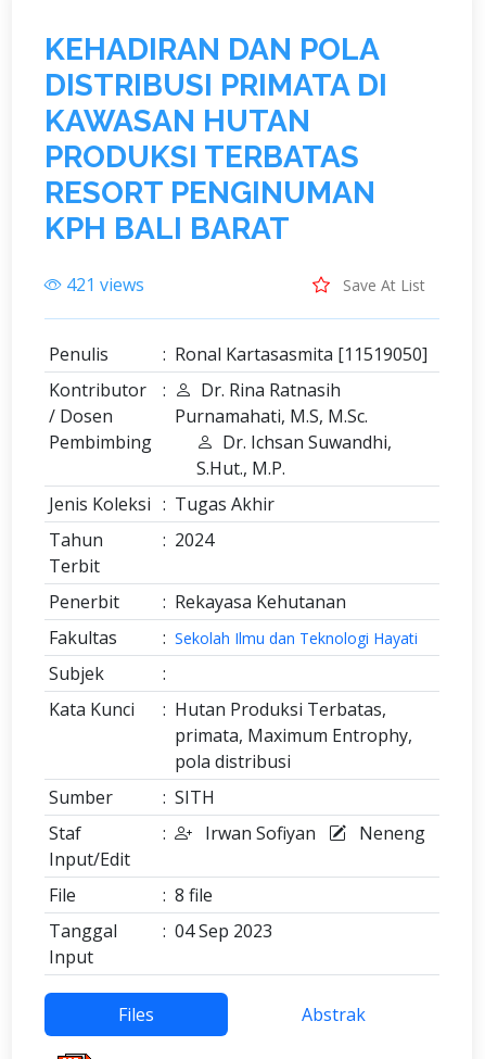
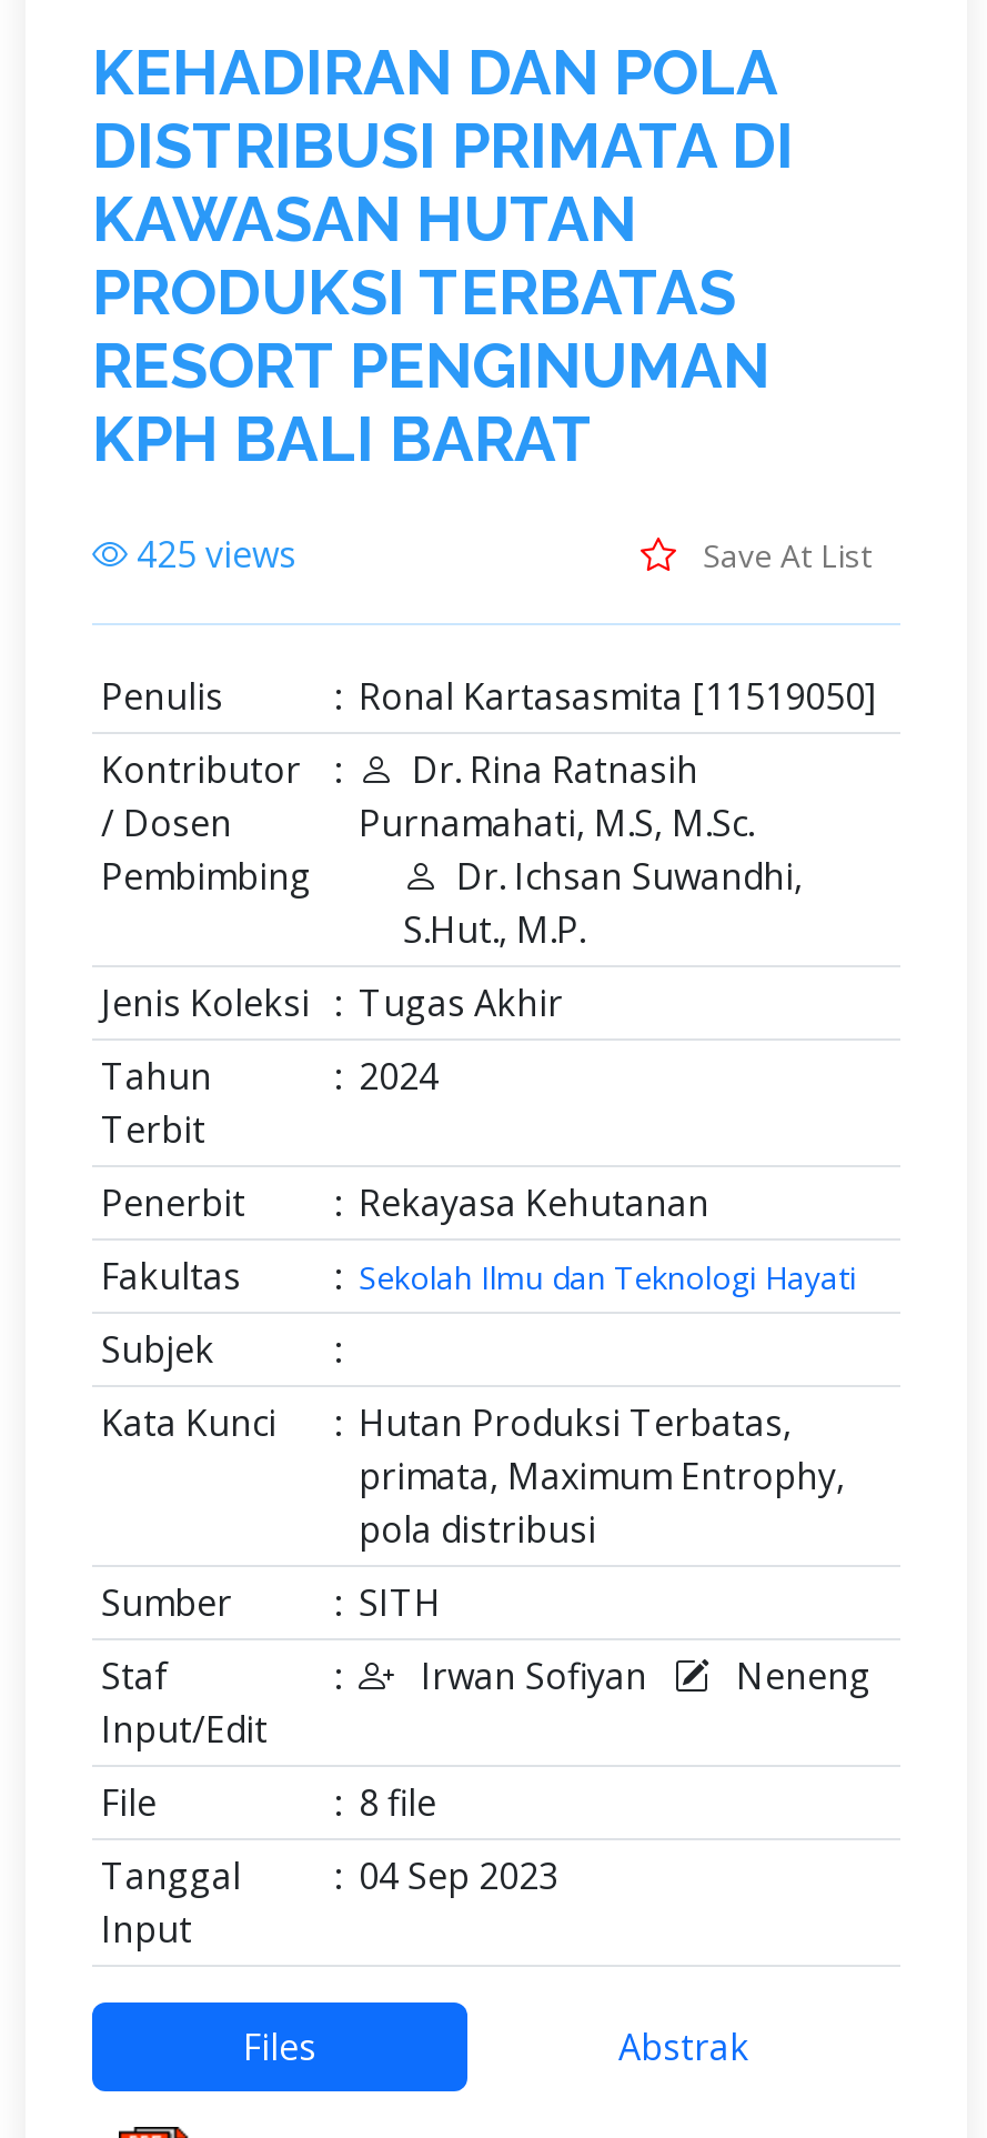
- 421 views
+ 425 views
